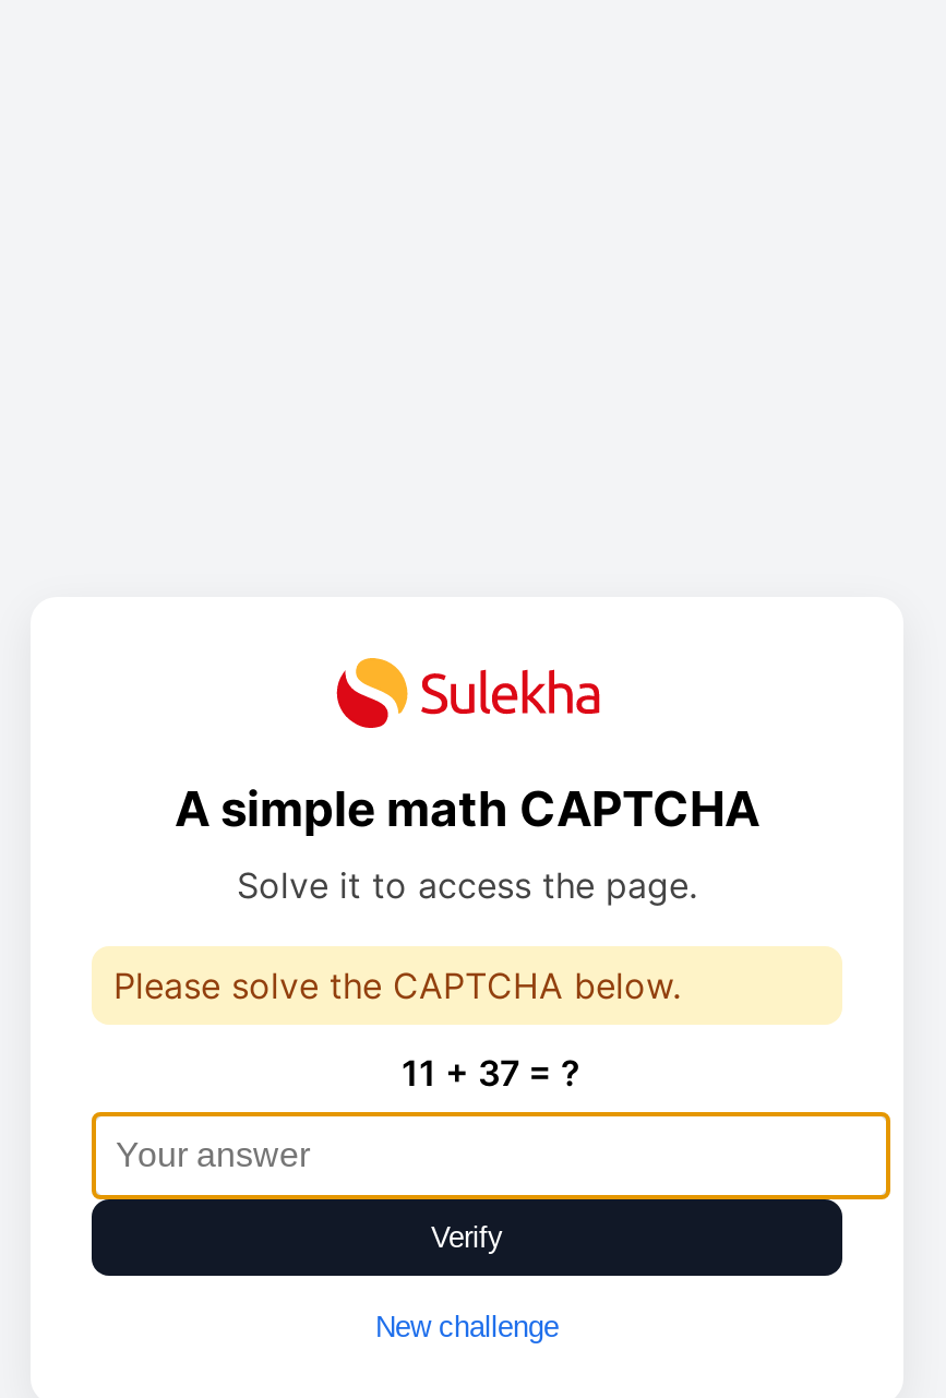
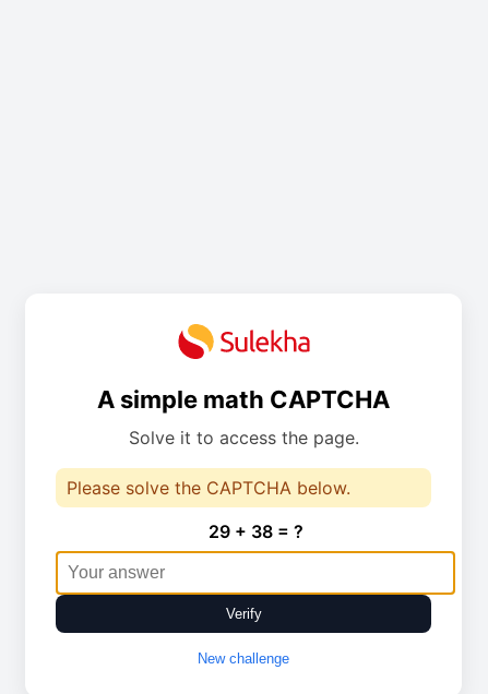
- 11 + 37 = ?
+ 29 + 38 = ?
